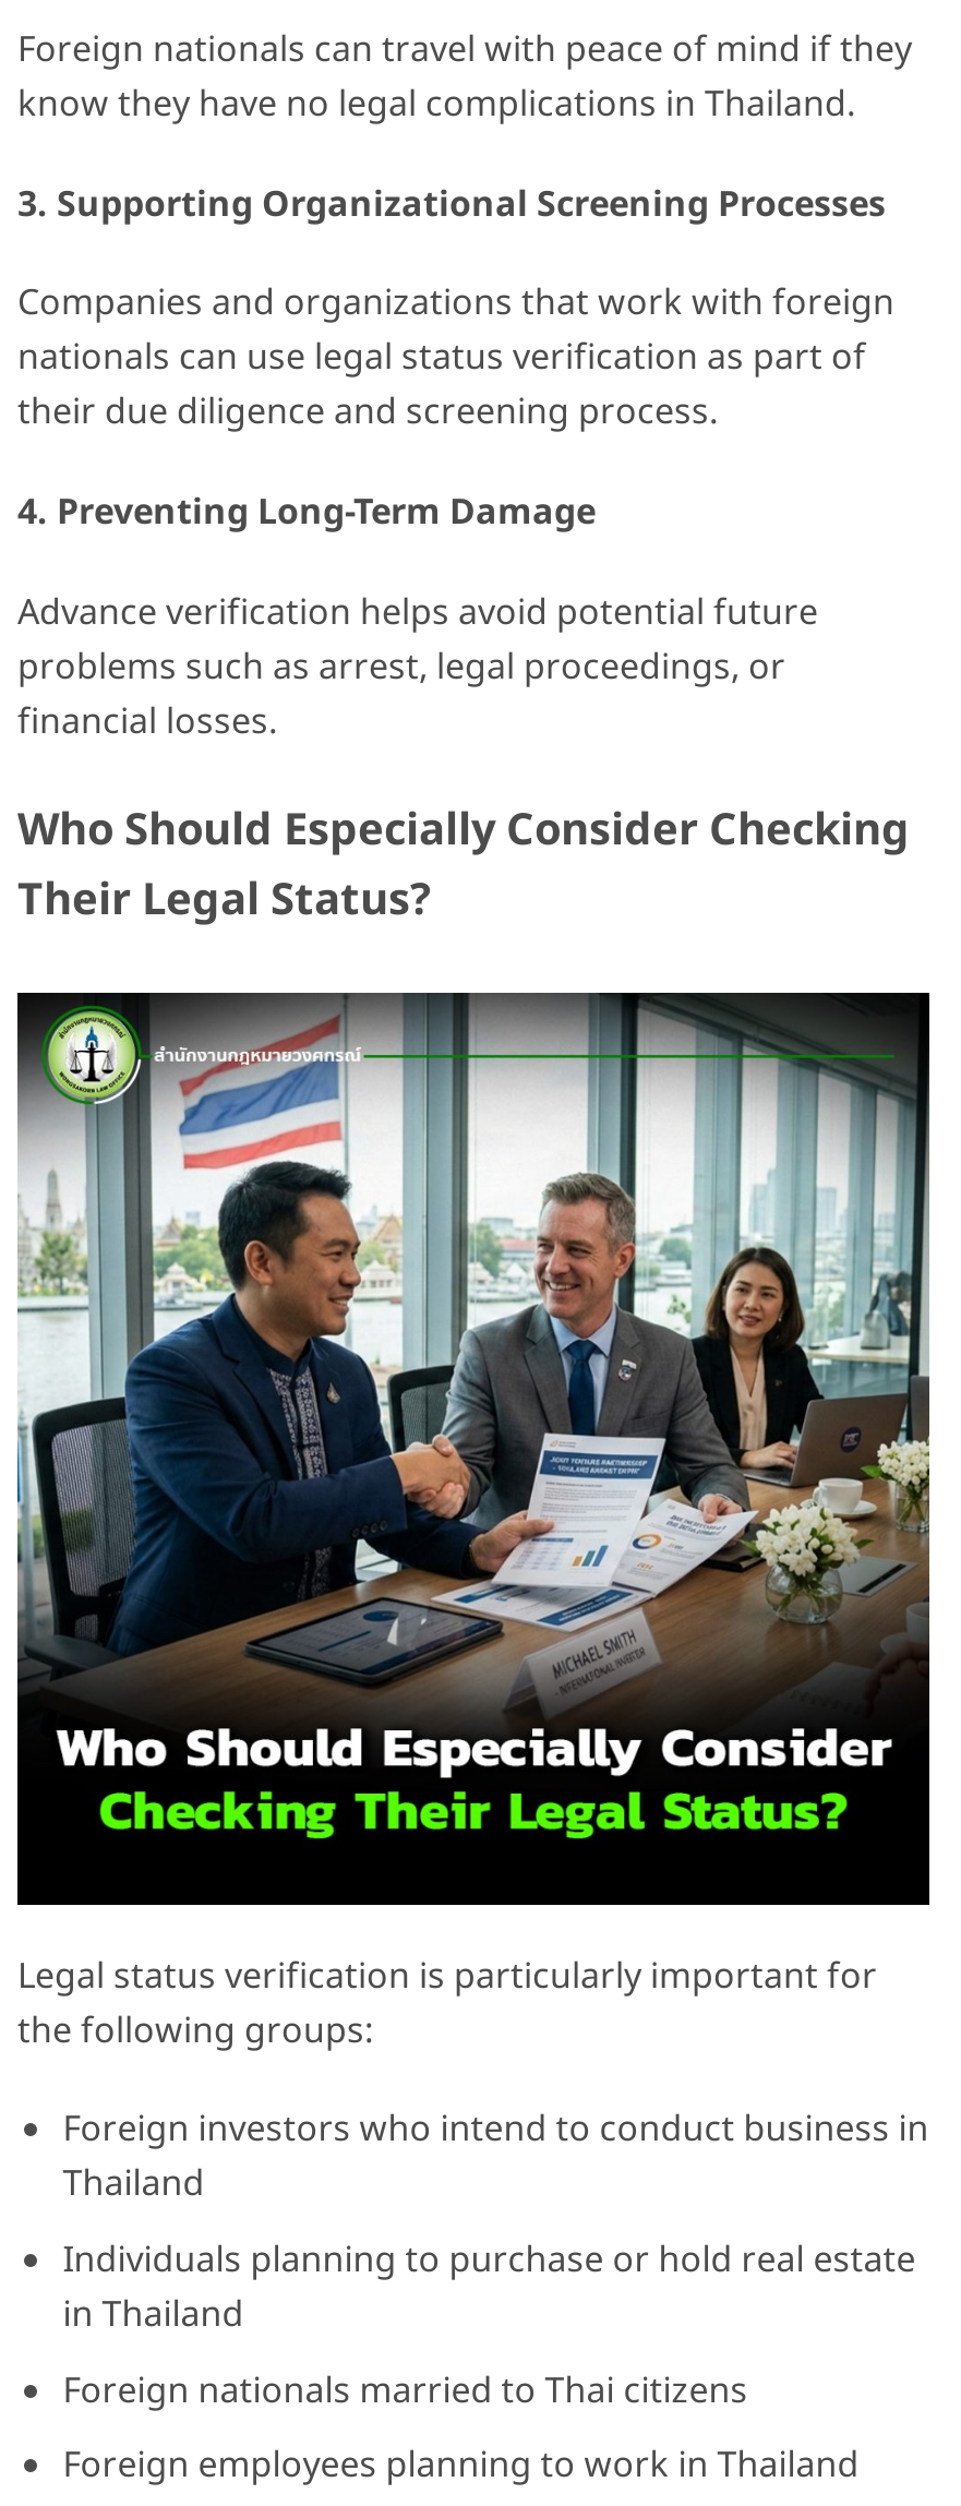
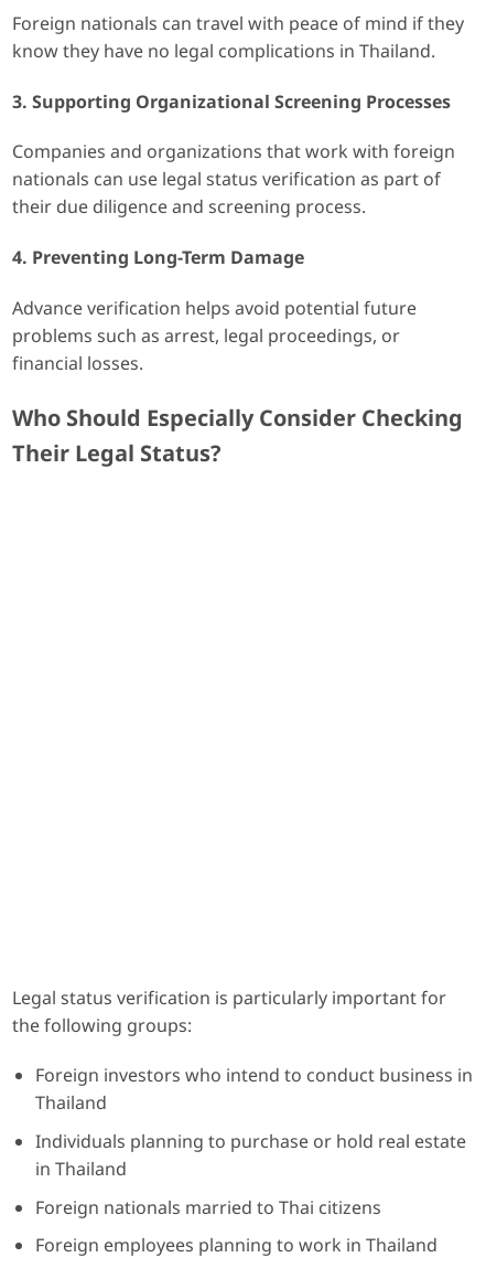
- [image]
